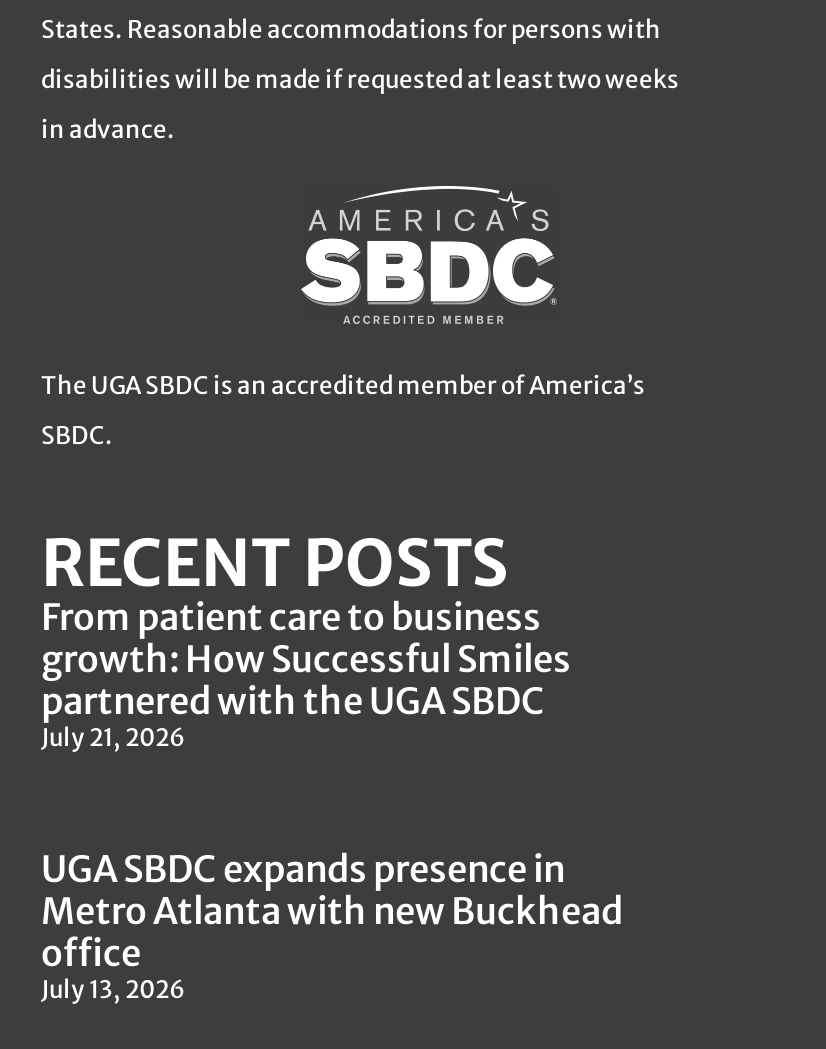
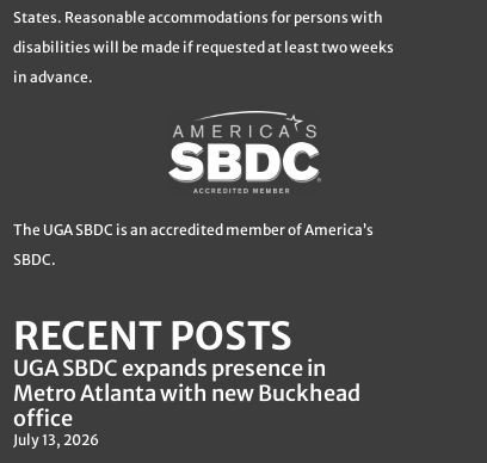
- From patient care to business
- growth: How Successful Smiles
- partnered with the UGA SBDC
- July 21, 2026
